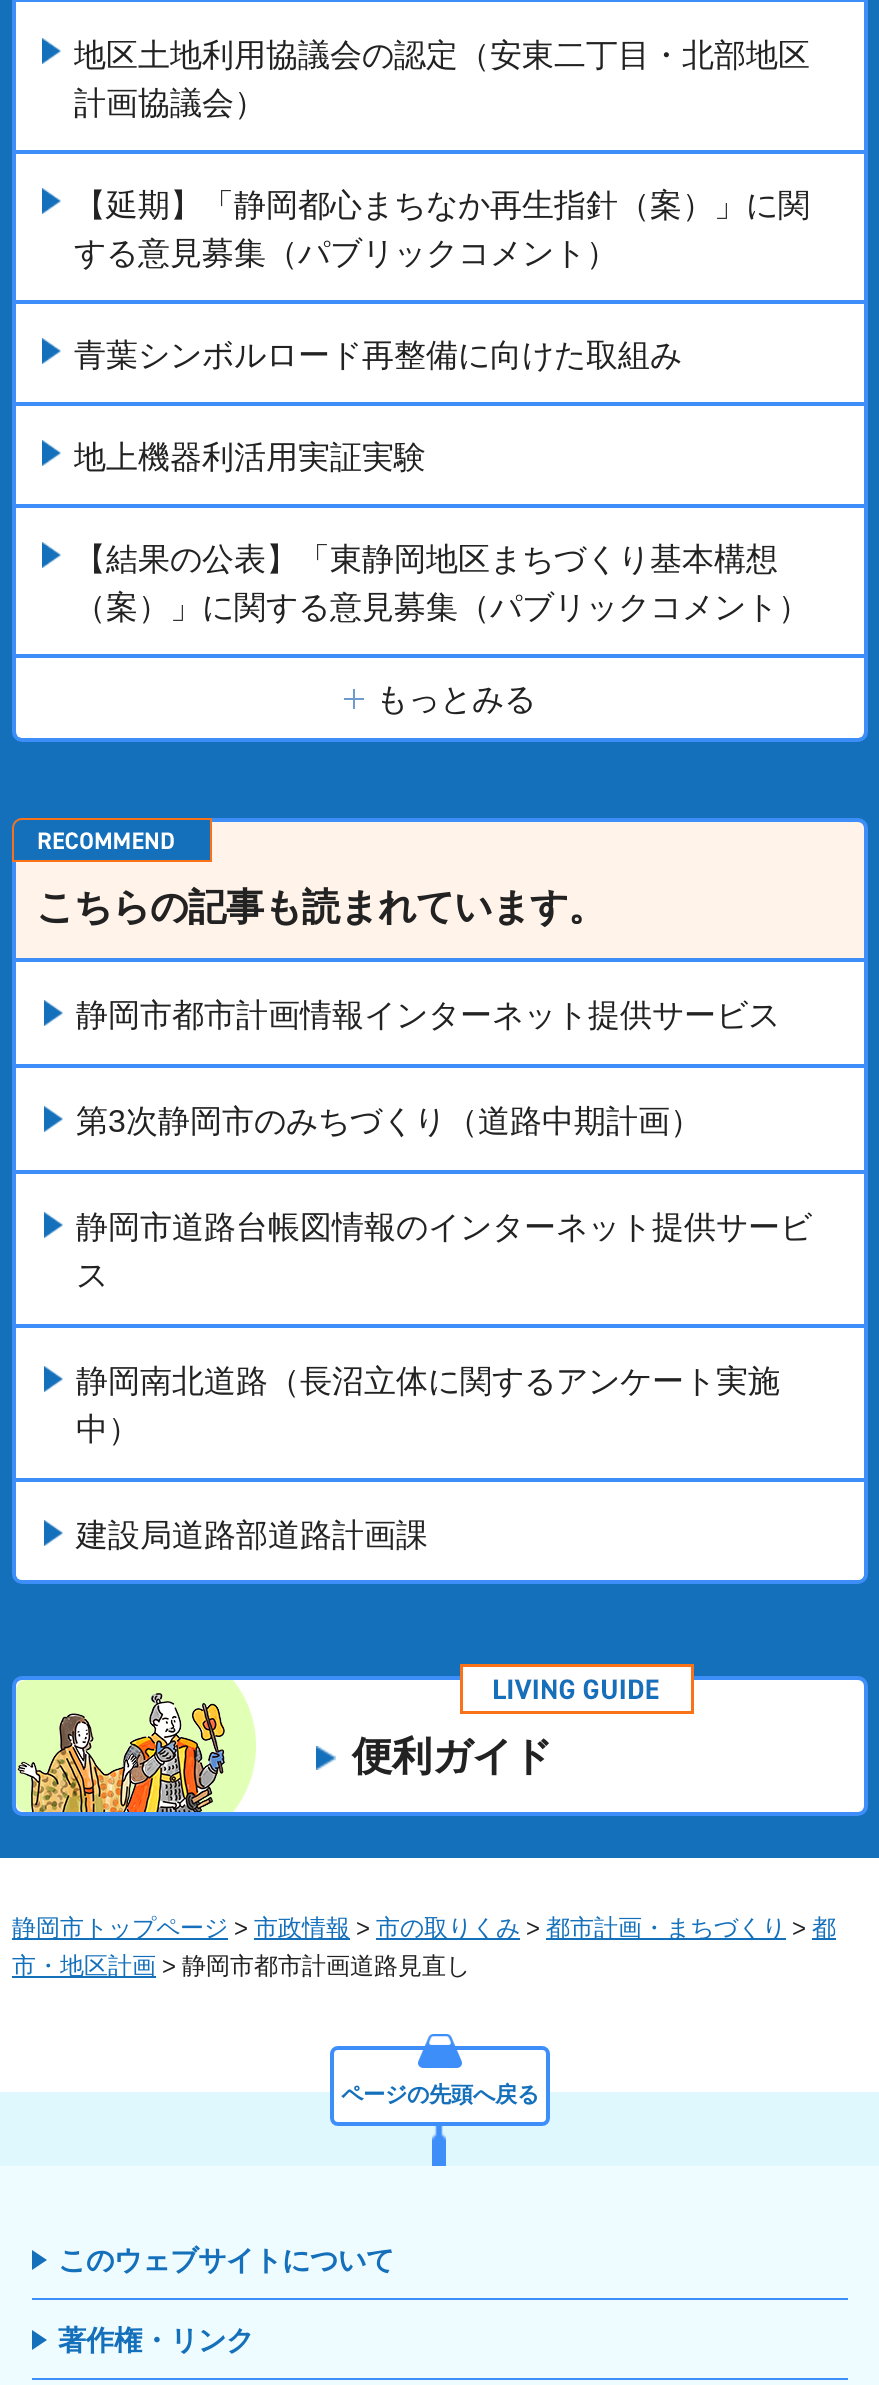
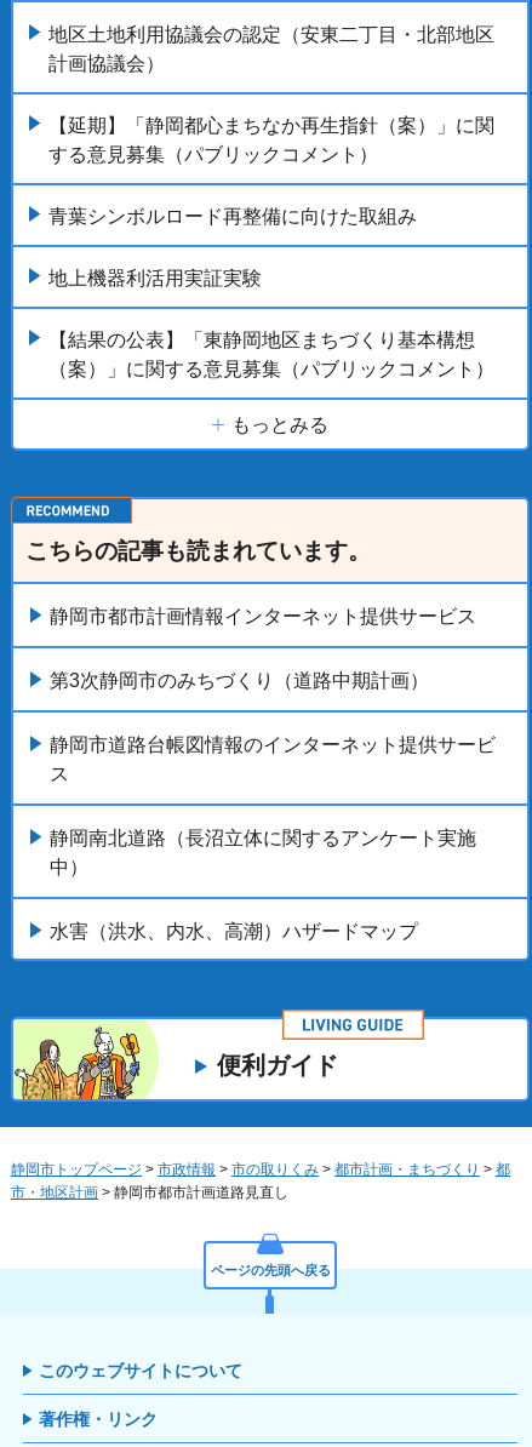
- 建設局道路部道路計画課
+ 水害（洪水、内水、高潮）ハザードマップ
